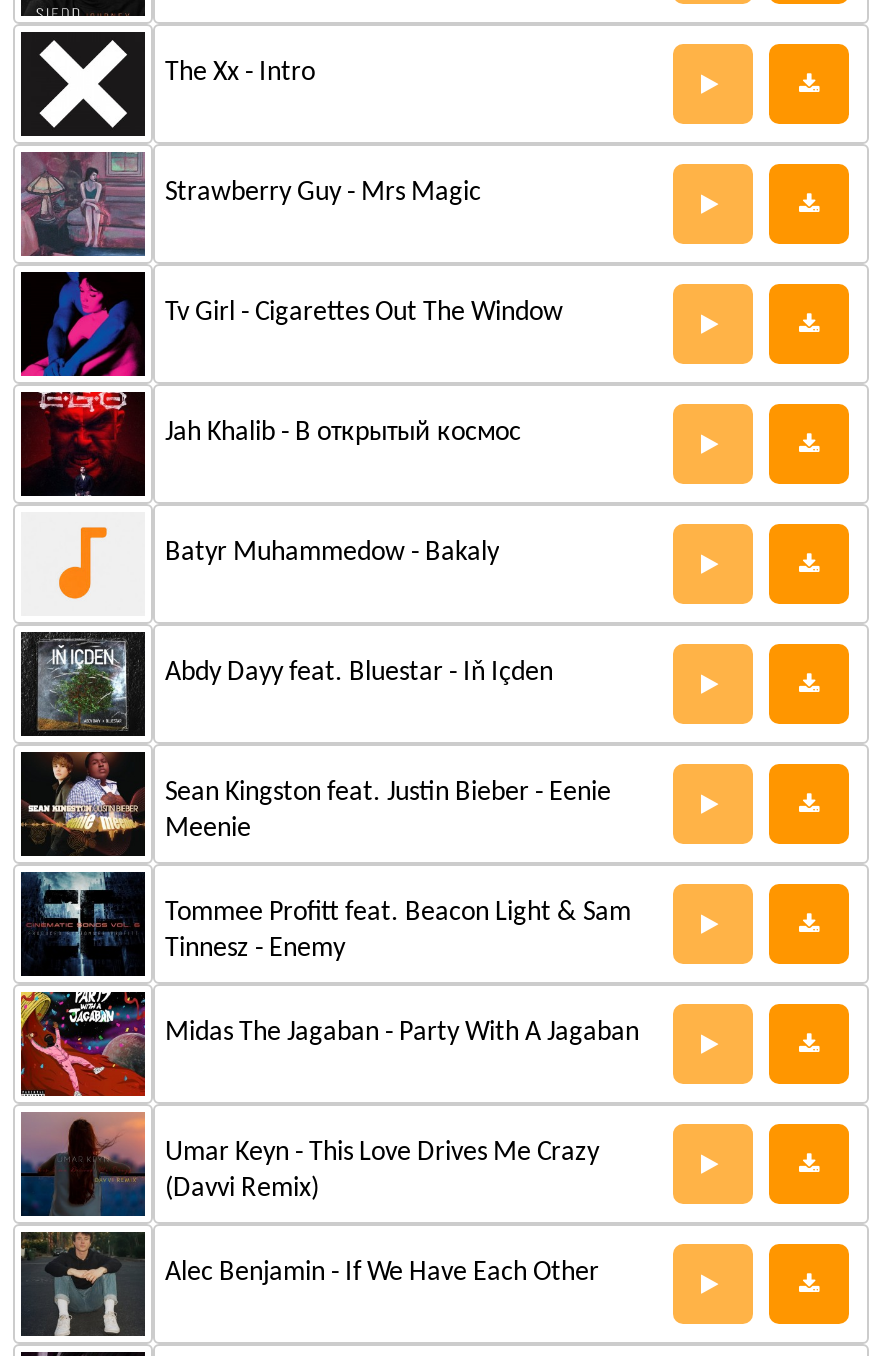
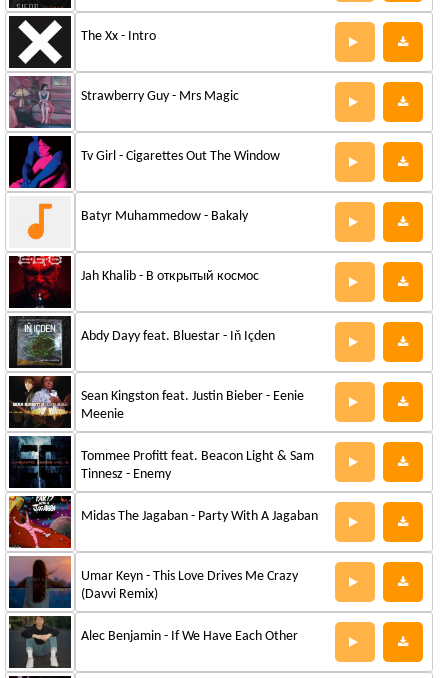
moved down: [image] | Jah Khalib - В открытый космос

moved up: Batyr Muhammedow - Bakaly
